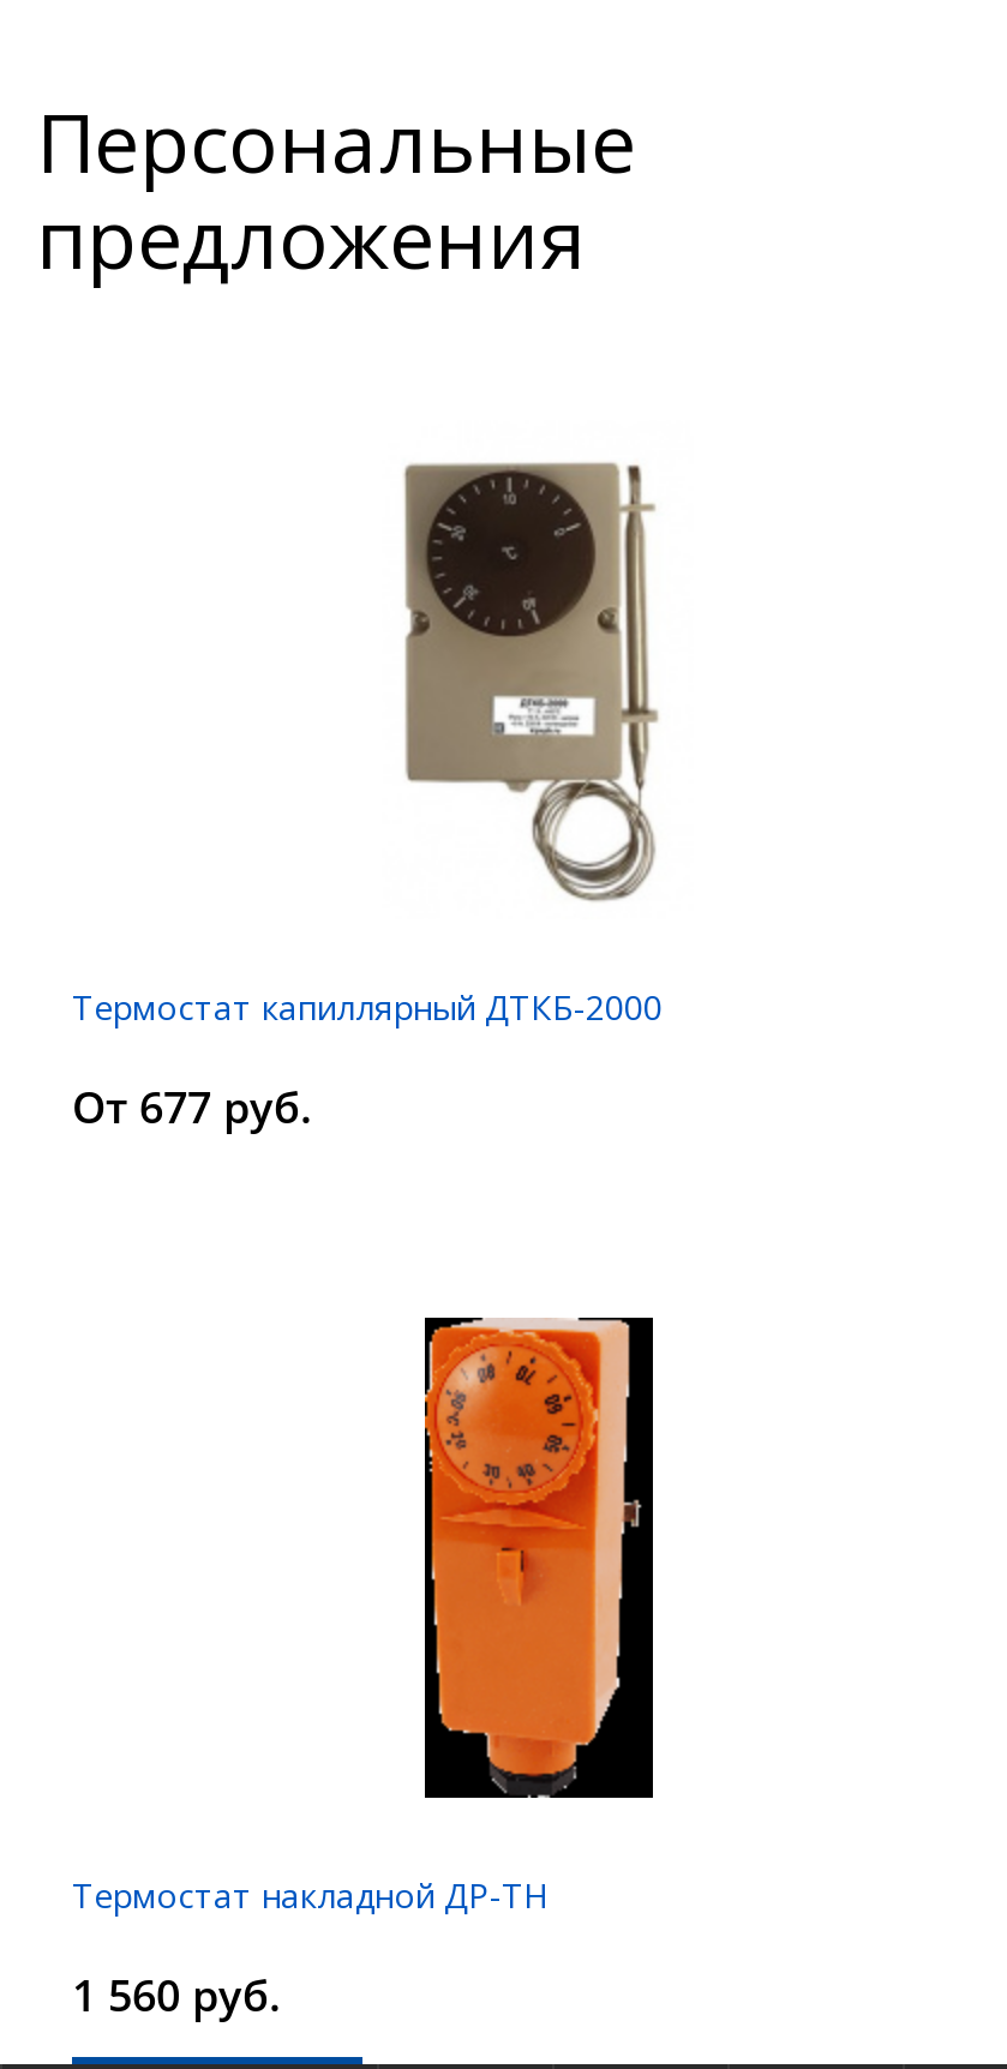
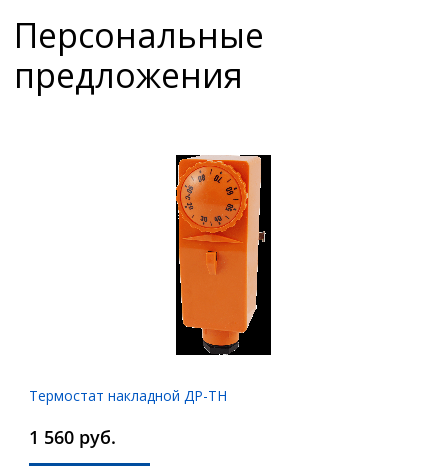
- [image]
- Термостат капиллярный ДТКБ-2000
- От 677 руб.
